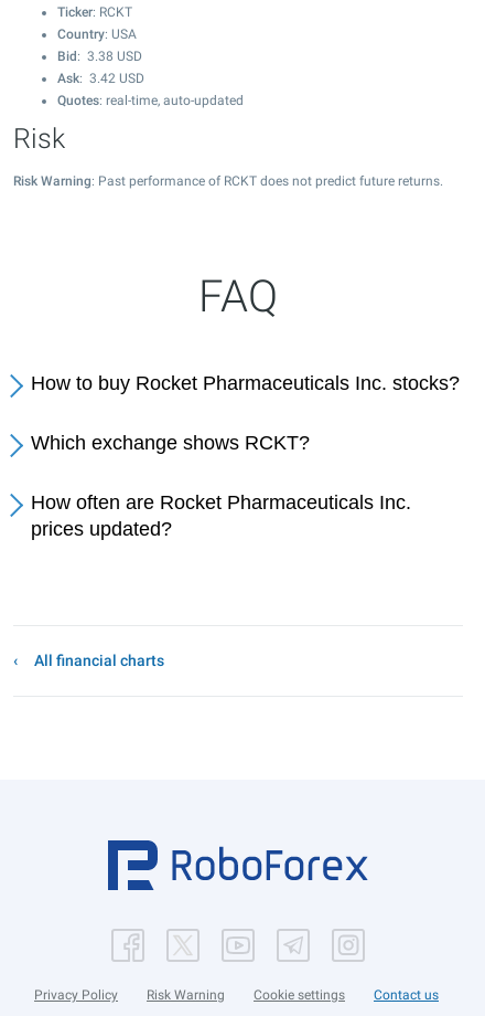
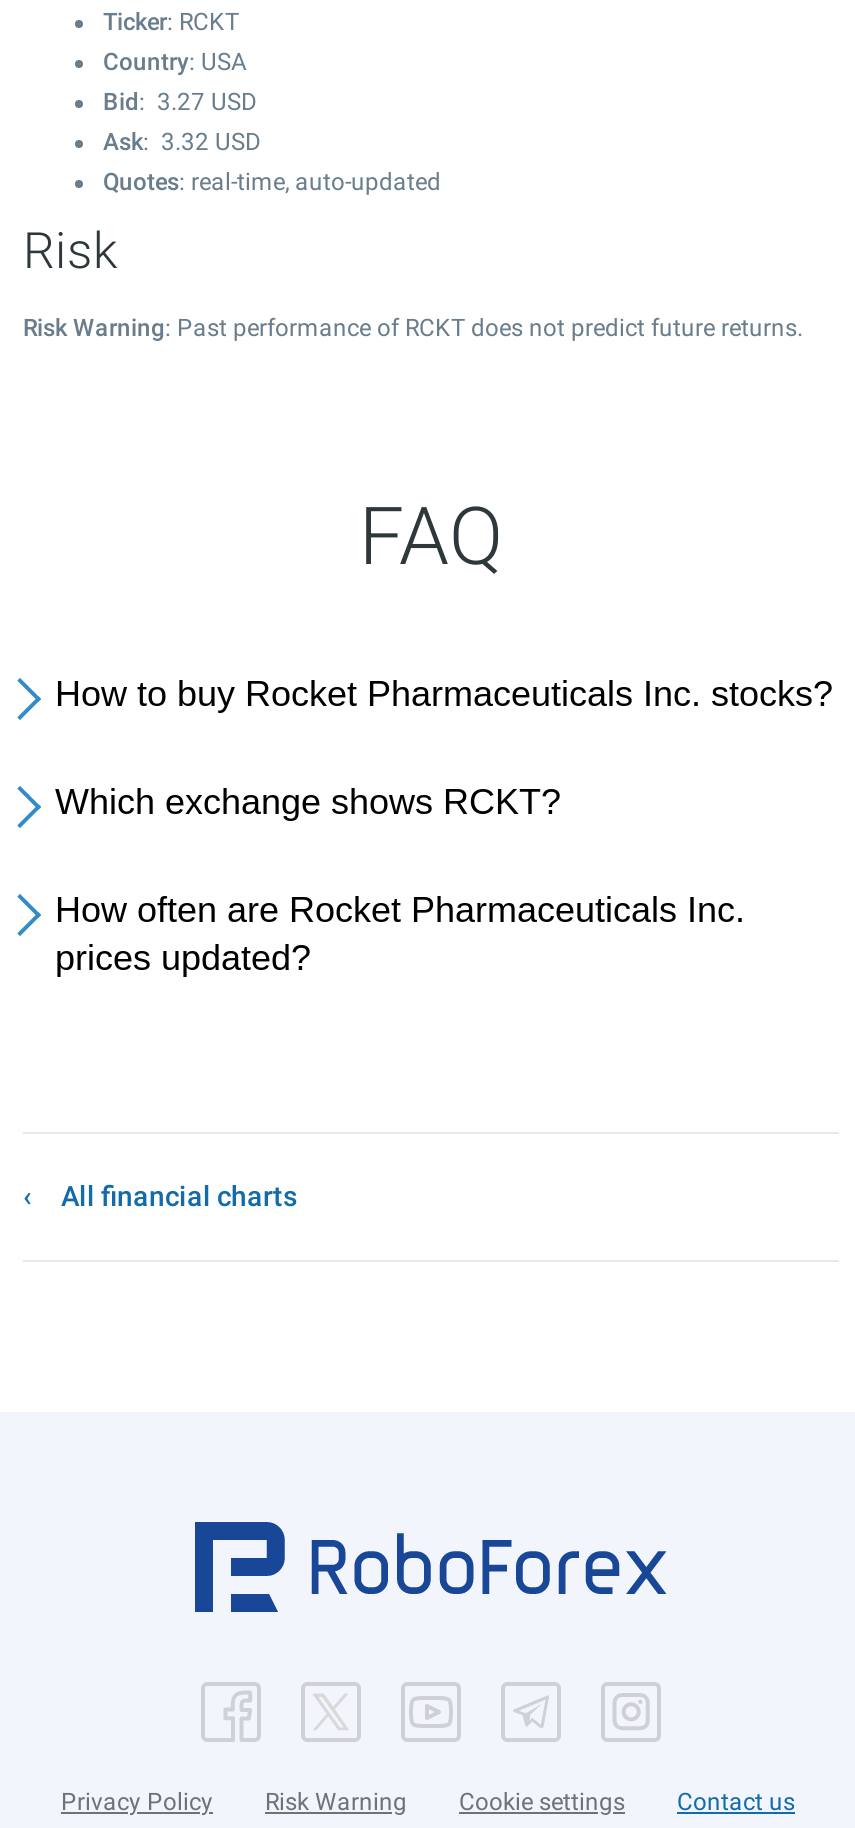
- Bid: 3.38 USD
+ Bid: 3.27 USD

- Ask: 3.42 USD
+ Ask: 3.32 USD
